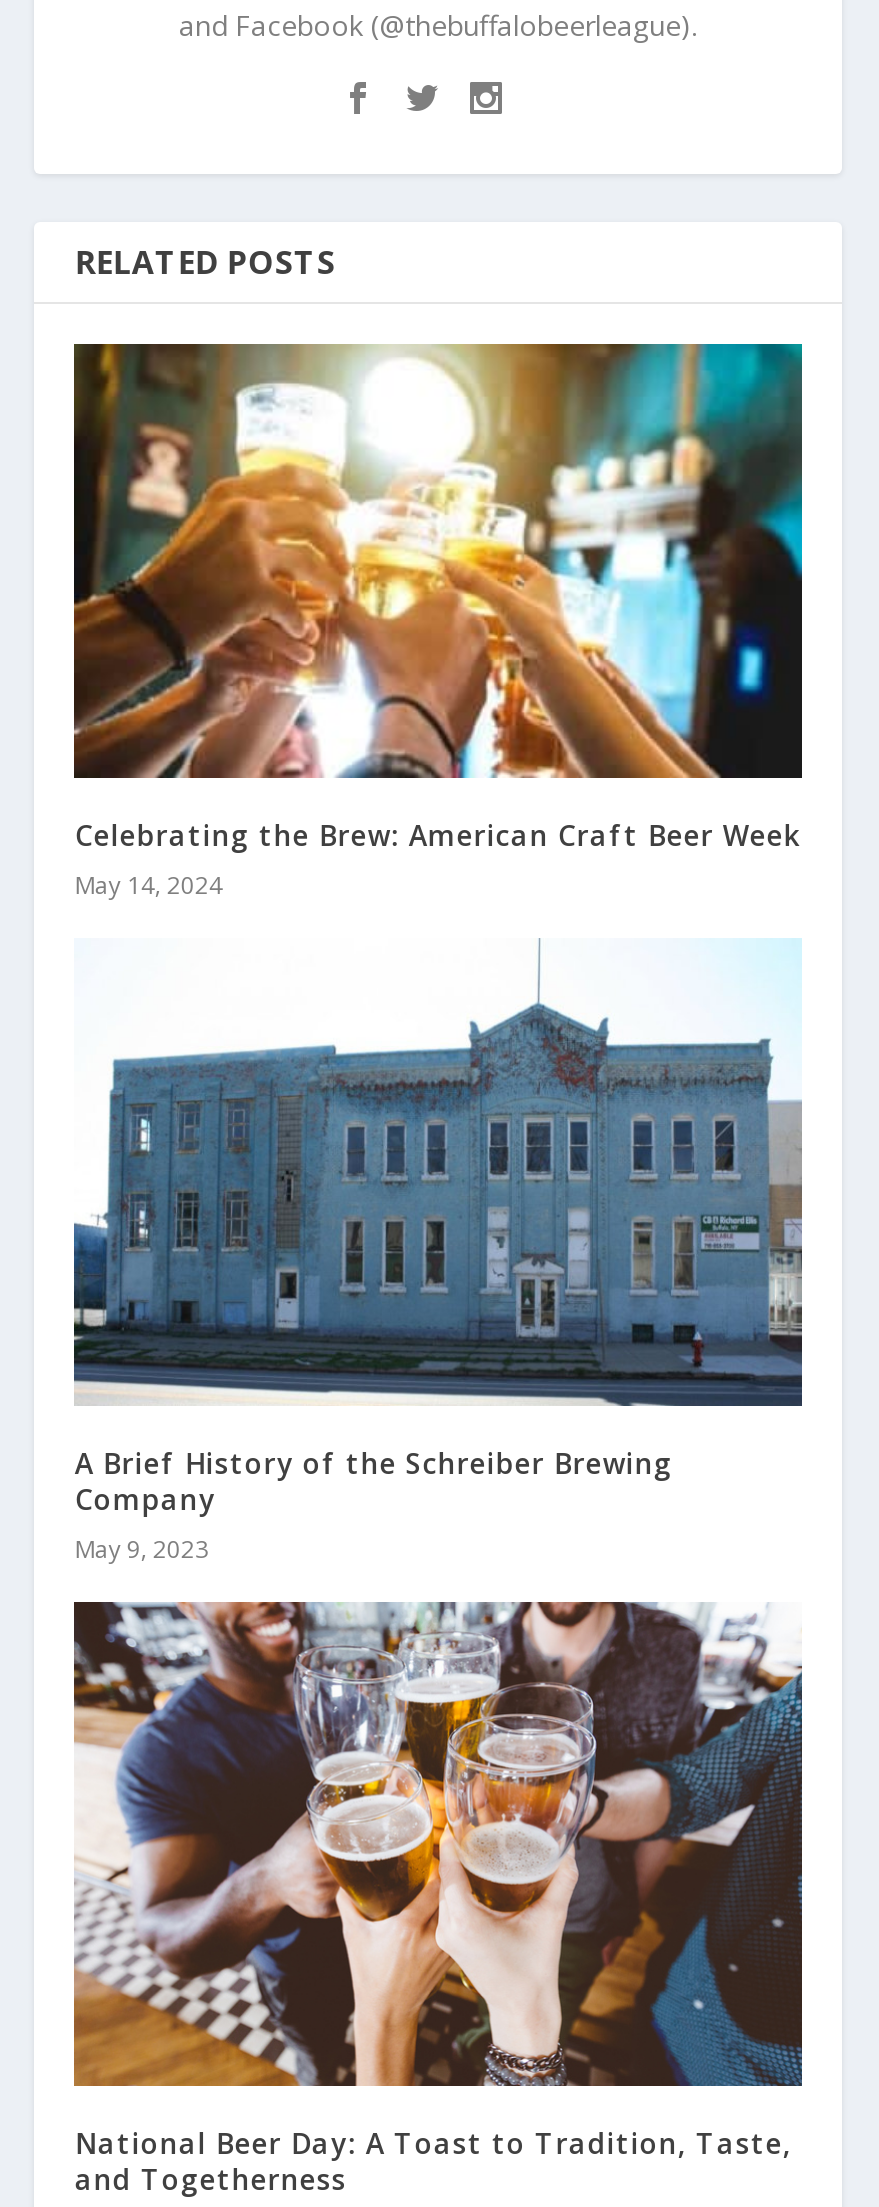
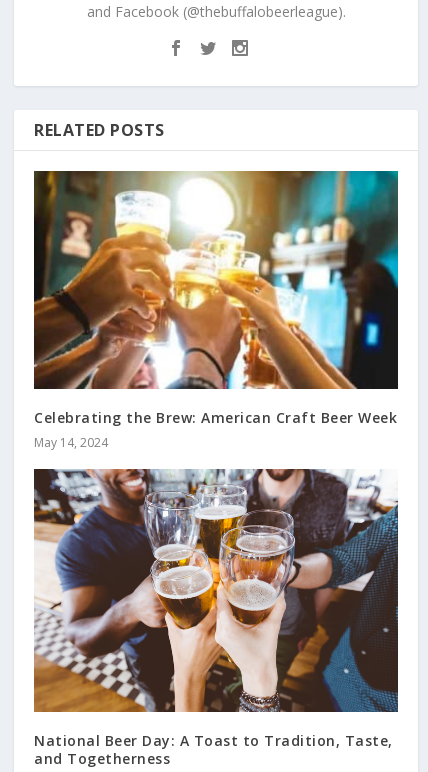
- [image]
- A Brief History of the Schreiber Brewing
- Company
- May 9, 2023
